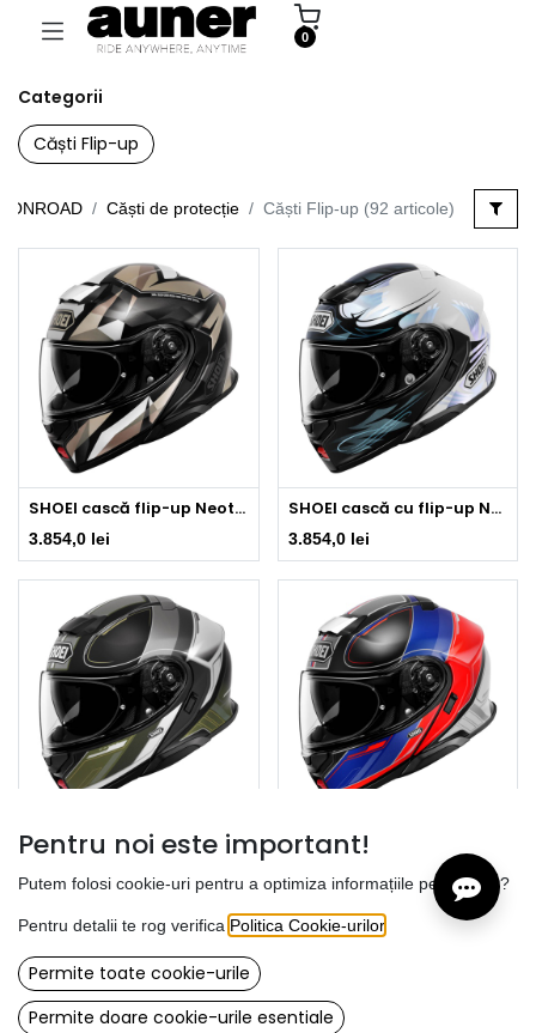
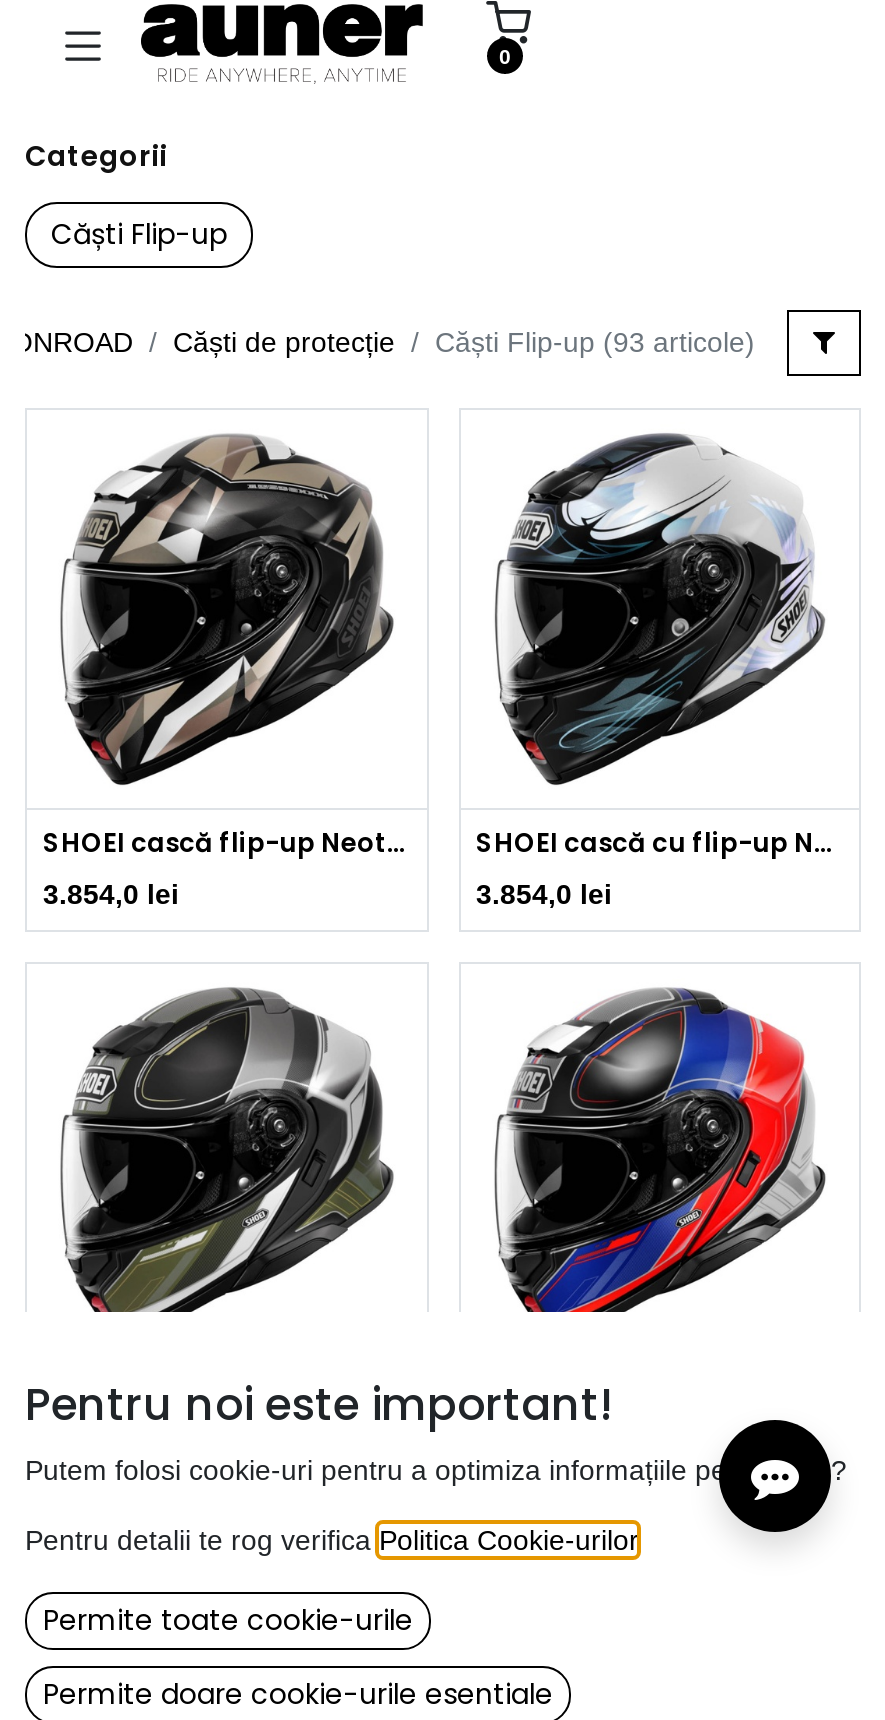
- Căști Flip-up (92 articole)
+ Căști Flip-up (93 articole)
